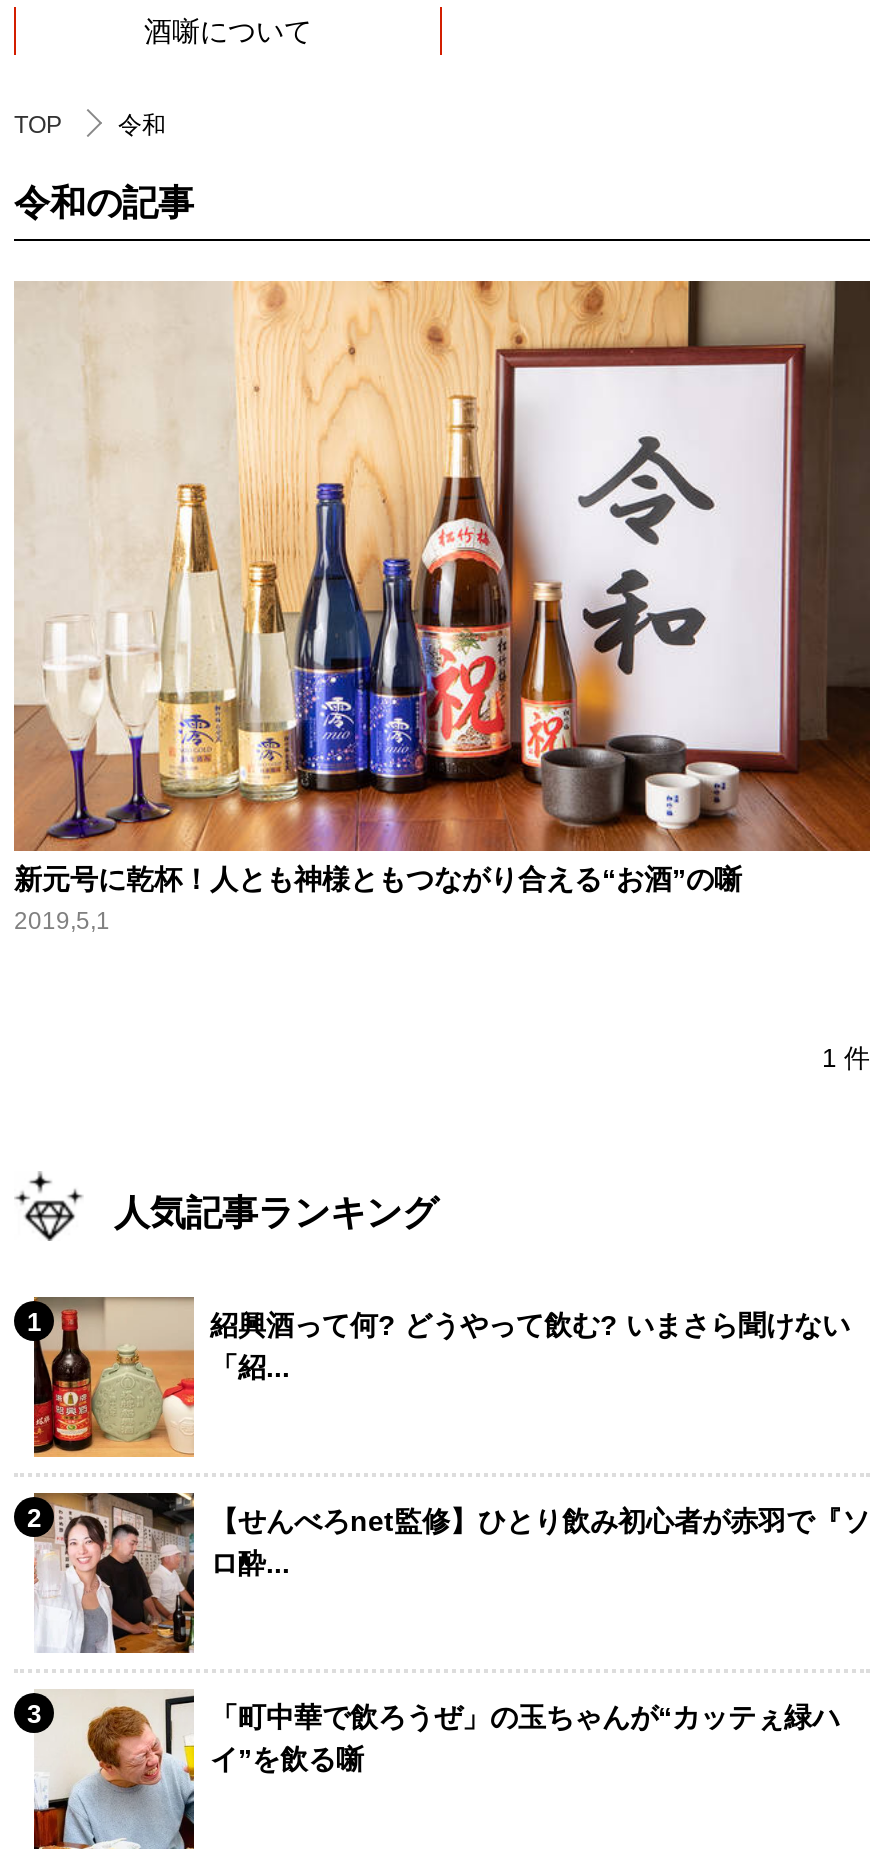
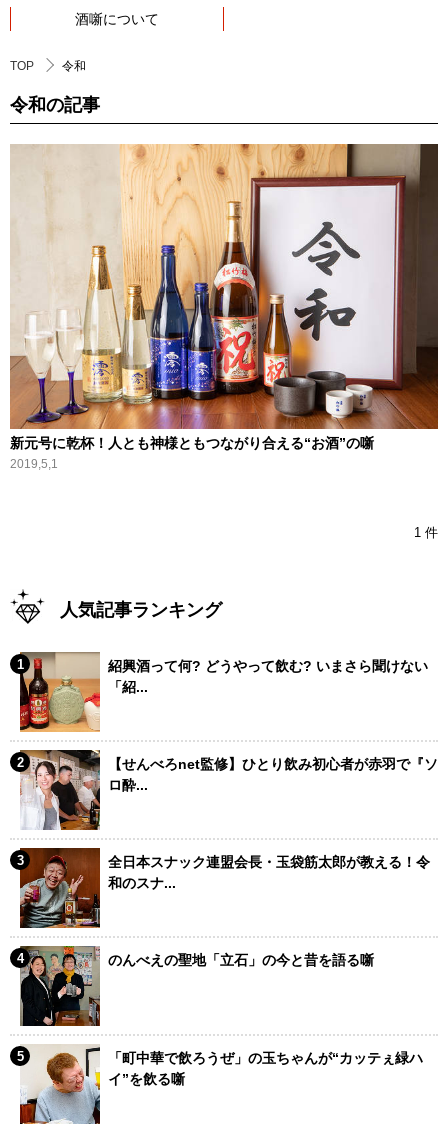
+ [image]
+ のんべえの聖地「立石」の今と昔を語る噺

+ [image]
+ 全日本スナック連盟会長・玉袋筋太郎が教える！令
+ 和のスナ...
